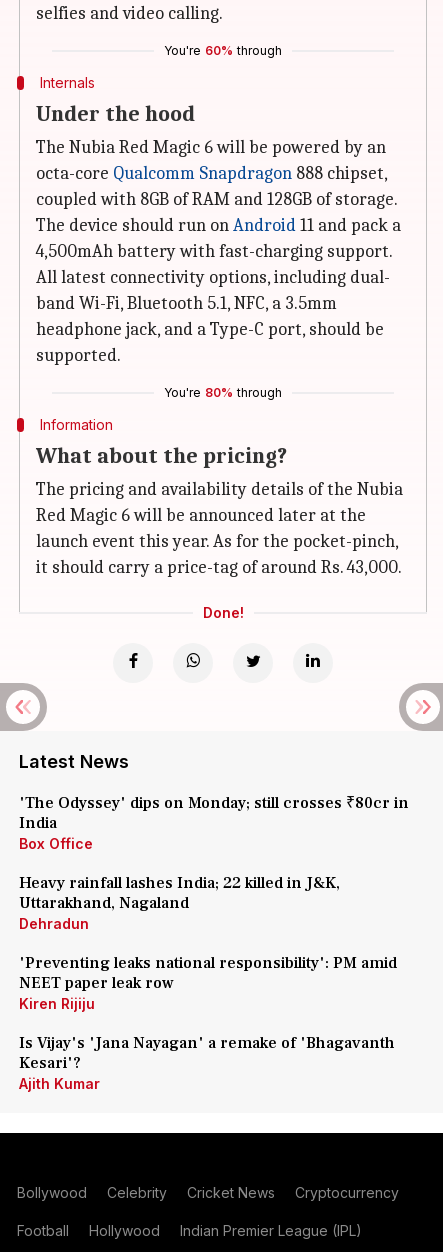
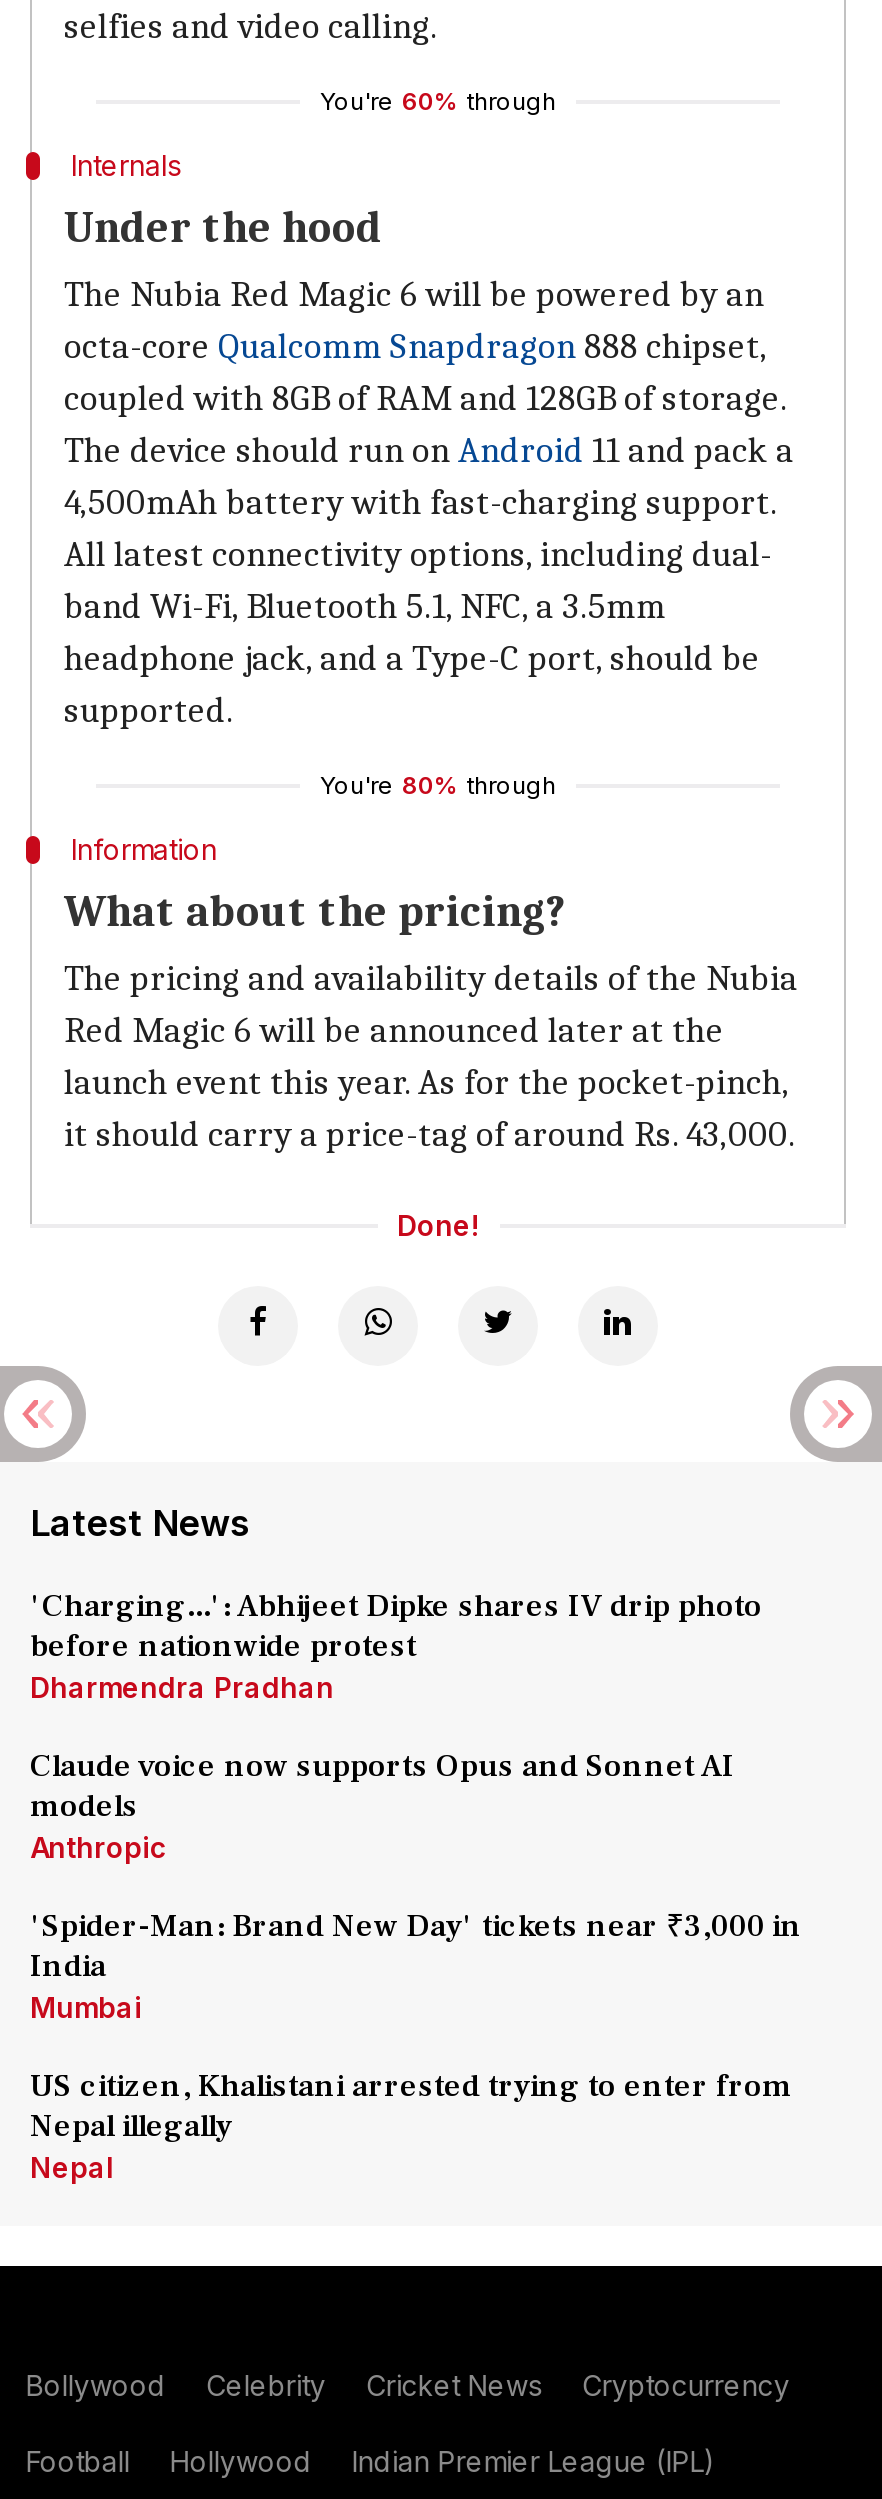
- 'The Odyssey' dips on Monday; still crosses ₹80cr in
+ 'Charging...': Abhijeet Dipke shares IV drip photo
+ before nationwide protest
+ Dharmendra Pradhan
+ Claude voice now supports Opus and Sonnet AI
+ models
+ Anthropic
+ 'Spider-Man: Brand New Day' tickets near ₹3,000 in

moved down: India

- Box Office
- Heavy rainfall lashes India; 22 killed in J&K,
- Uttarakhand, Nagaland
- Dehradun
- 'Preventing leaks national responsibility': PM amid
- NEET paper leak row
- Kiren Rijiju
- Is Vijay's 'Jana Nayagan' a remake of 'Bhagavanth
- Kesari'?
- Ajith Kumar
+ Mumbai
+ US citizen, Khalistani arrested trying to enter from
+ Nepal illegally
+ Nepal
